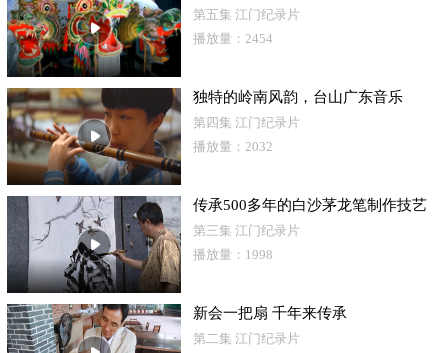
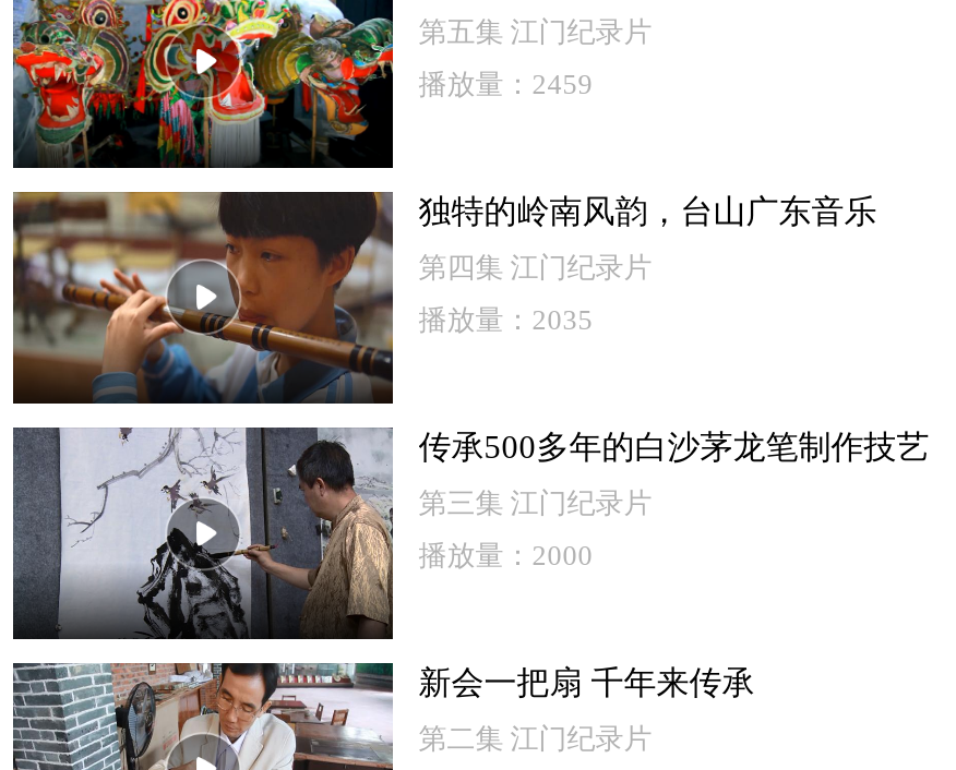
- 播放量：2454
+ 播放量：2459

- 播放量：2032
+ 播放量：2035

- 播放量：1998
+ 播放量：2000
